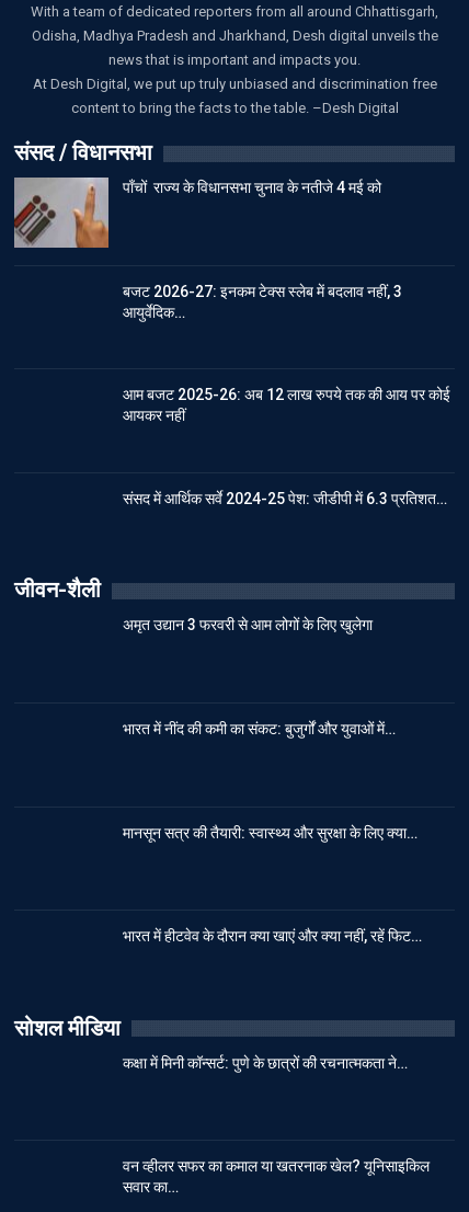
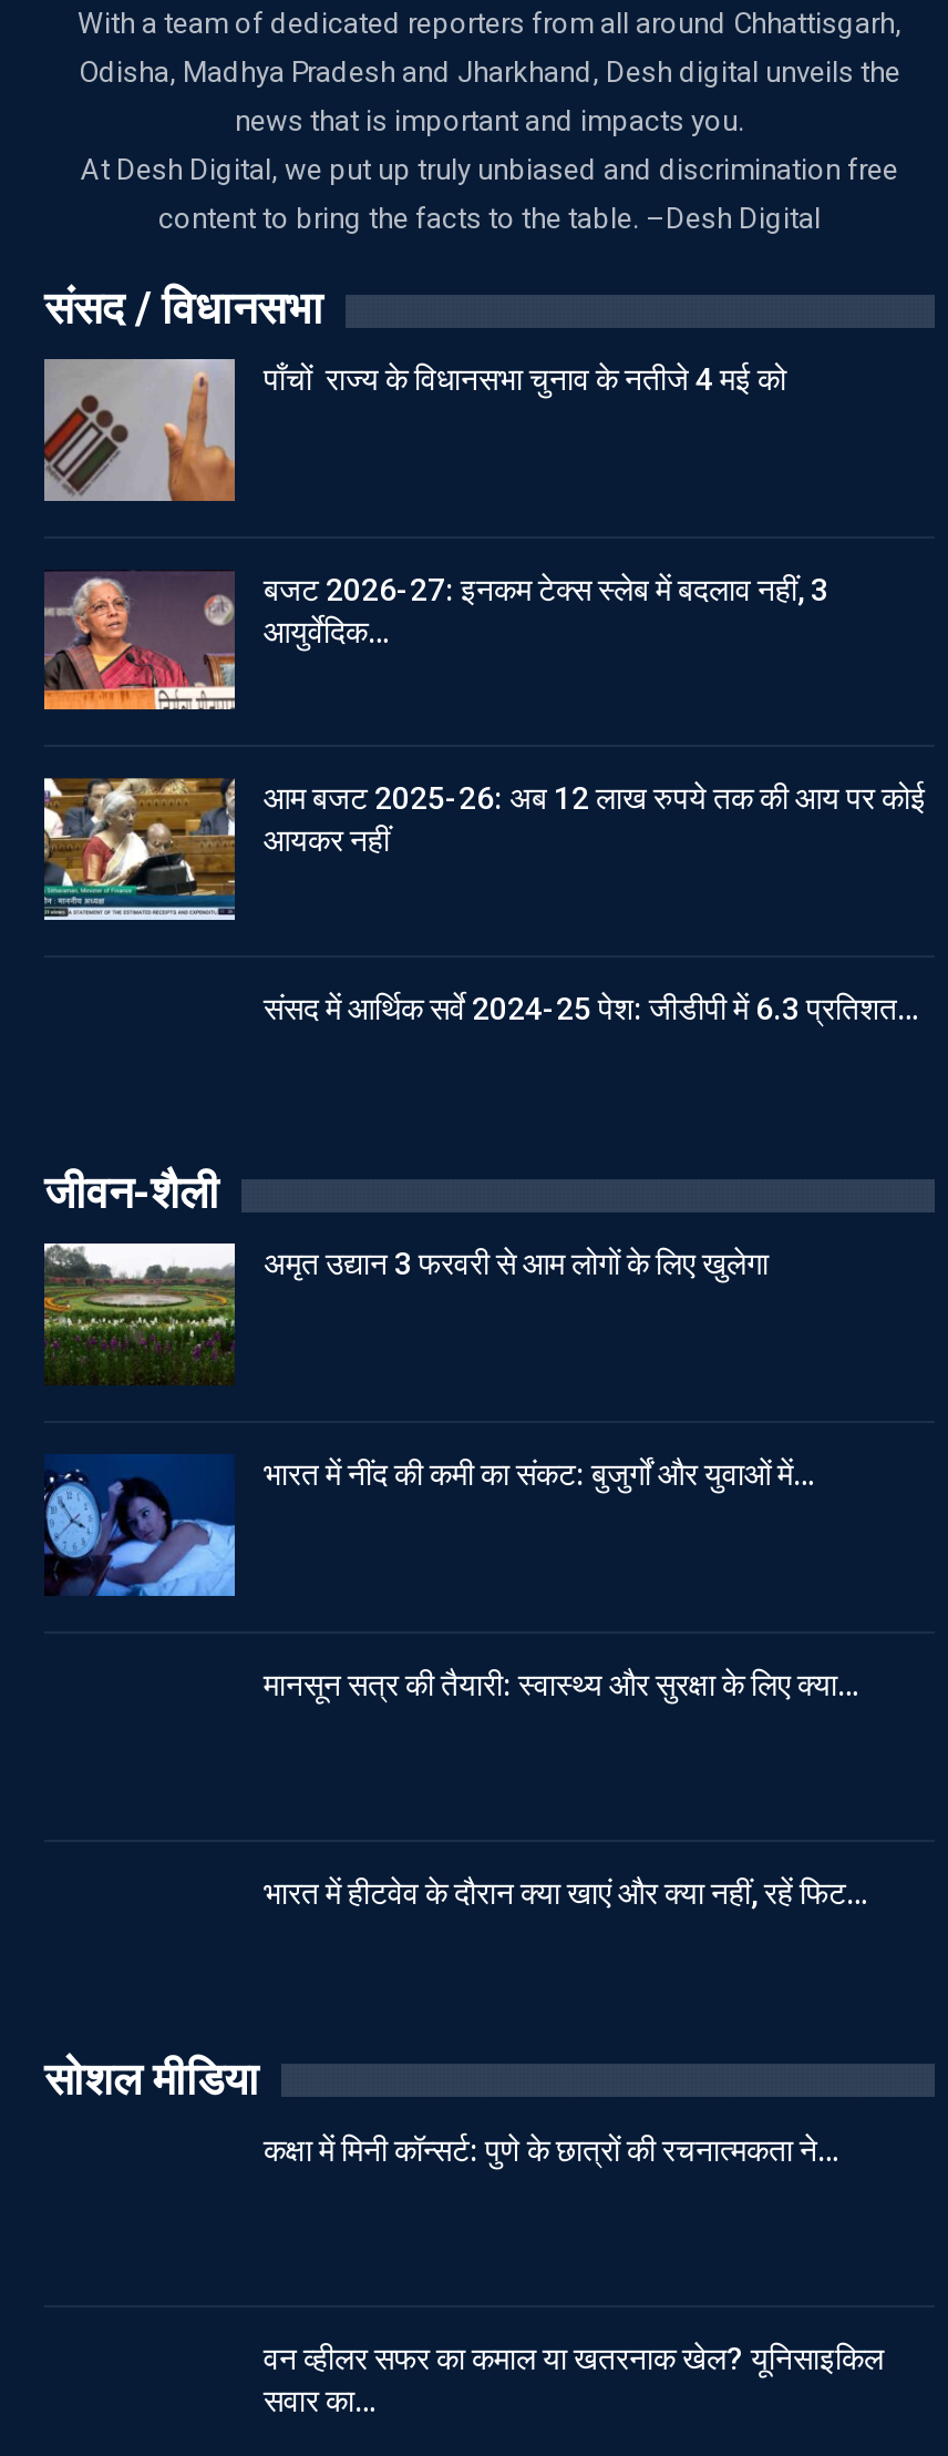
+ [image]

+ [image]

+ [image]

+ [image]
